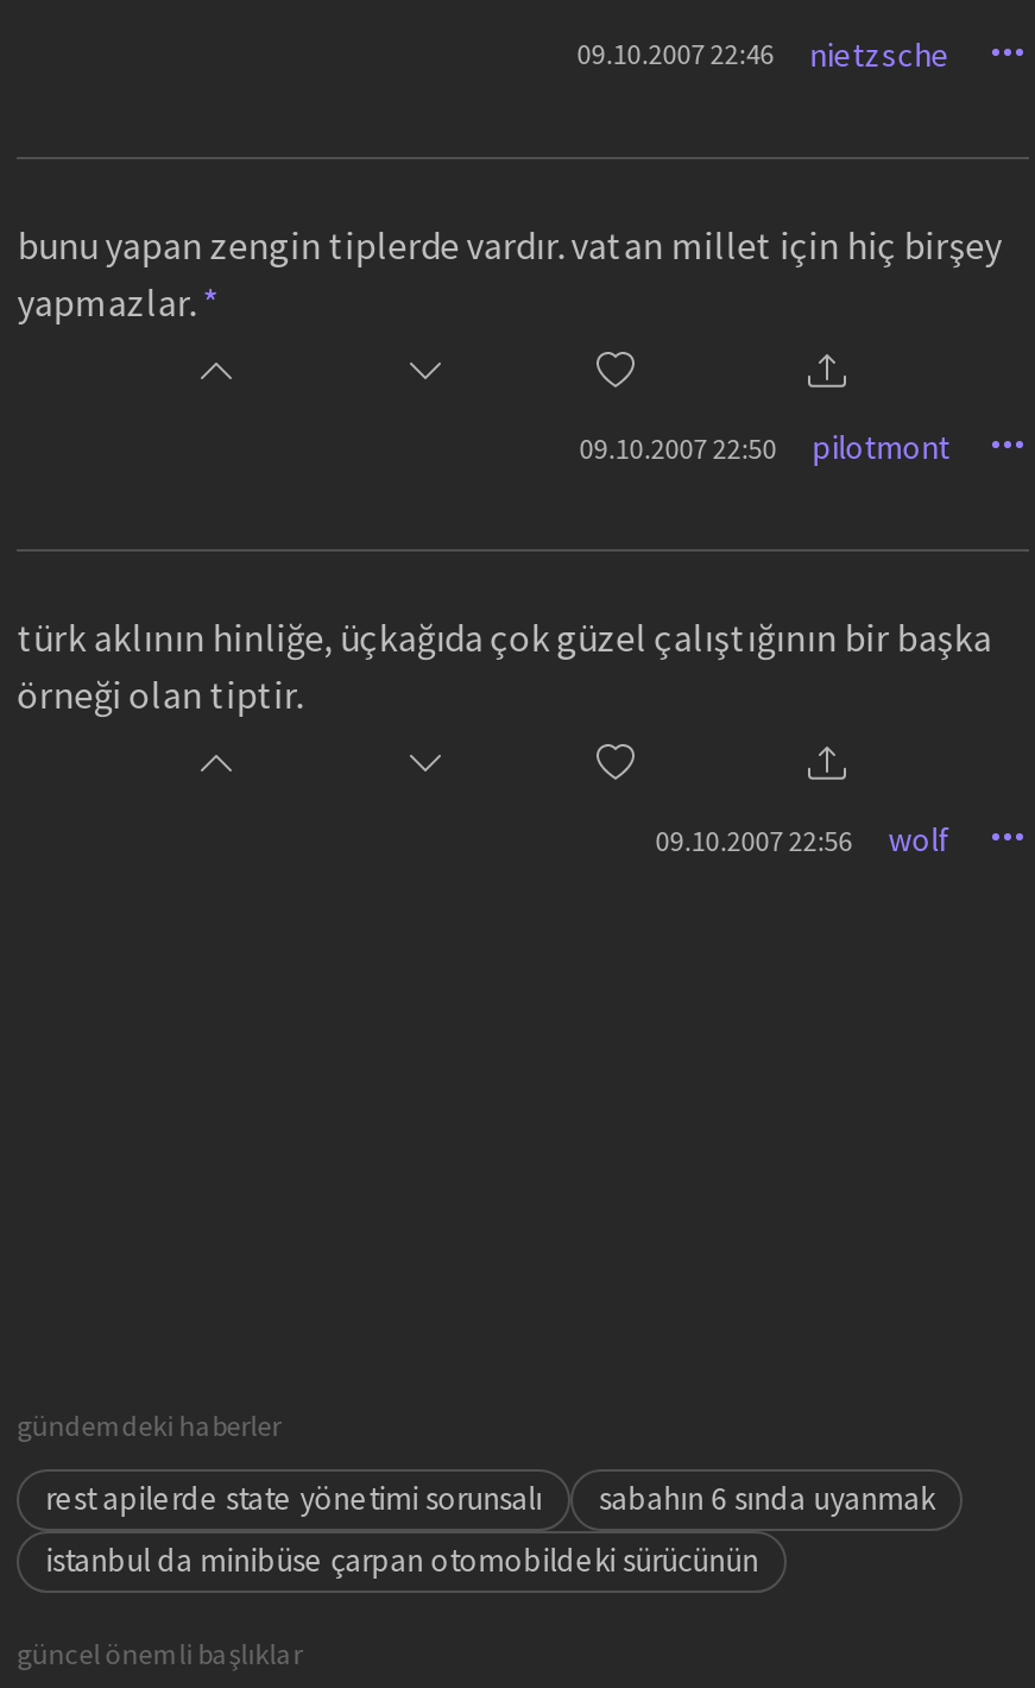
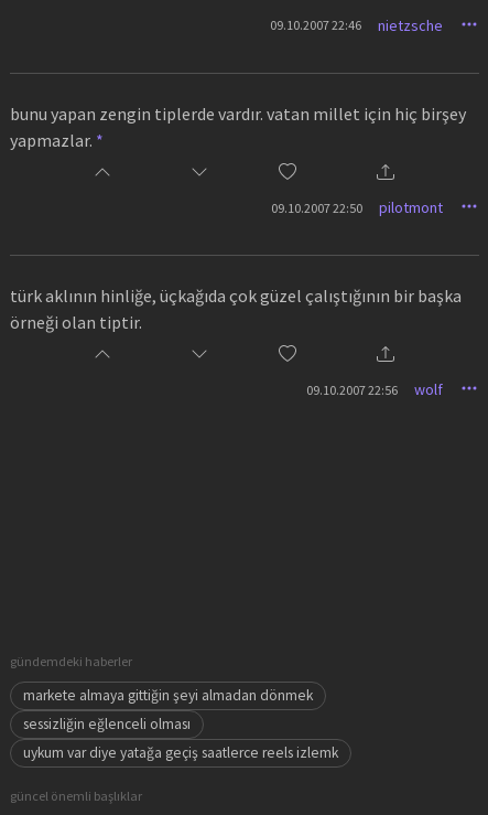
- rest apilerde state yönetimi sorunsalı
- sabahın 6 sında uyanmak
- istanbul da minibüse çarpan otomobildeki sürücünün
+ markete almaya gittiğin şeyi almadan dönmek
+ sessizliğin eğlenceli olması
+ uykum var diye yatağa geçiş saatlerce reels izlemk
